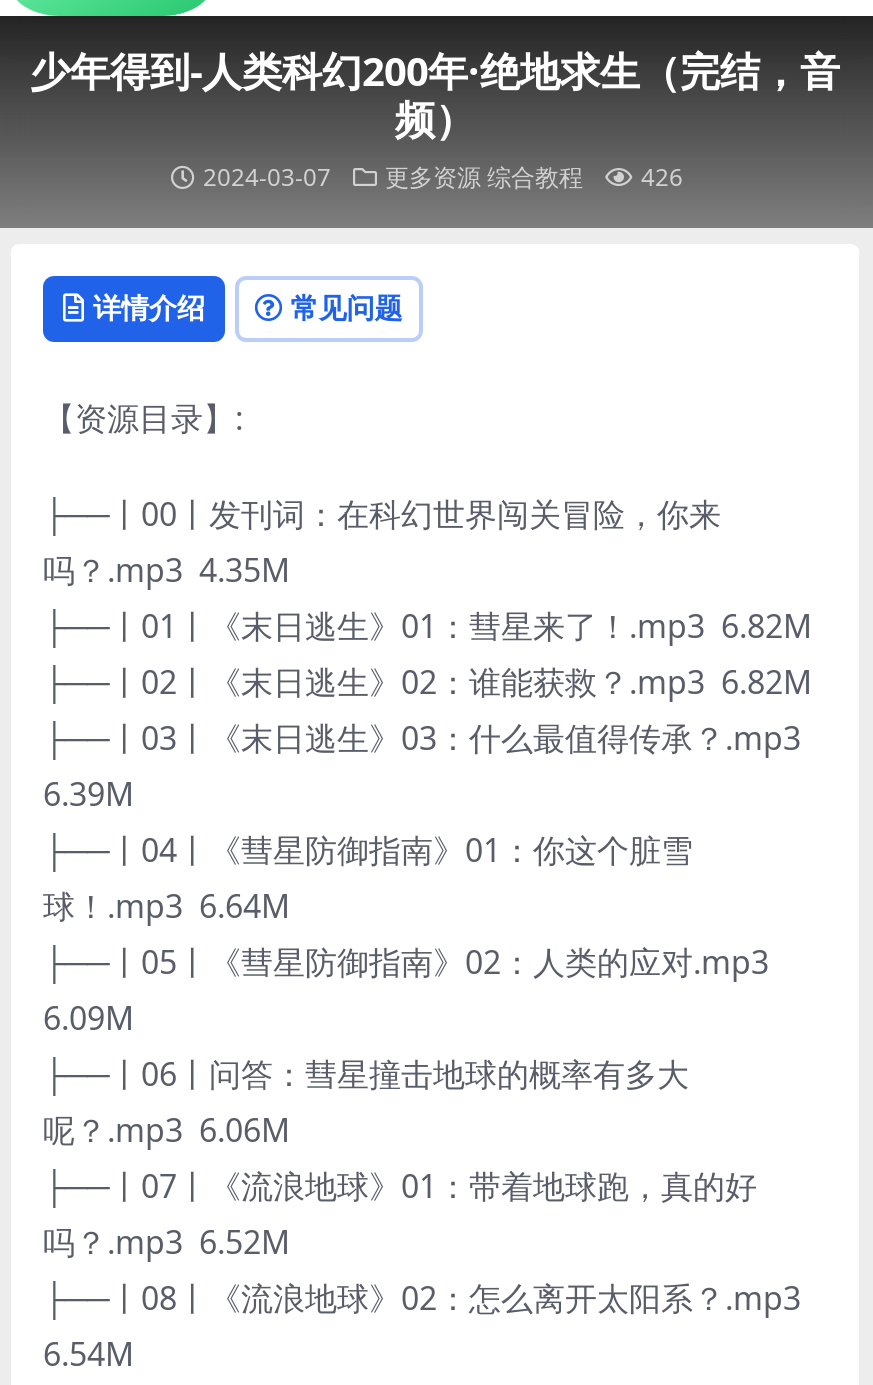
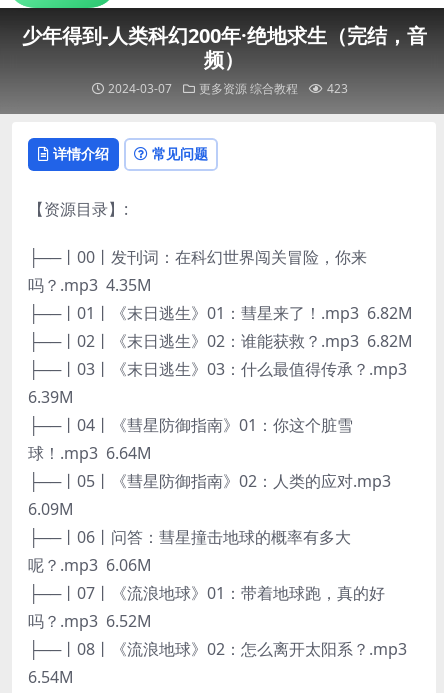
- 2024-03-07 更多资源 综合教程 426
+ 2024-03-07 更多资源 综合教程 423
